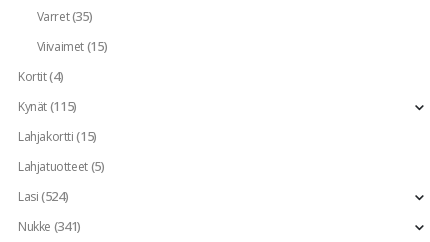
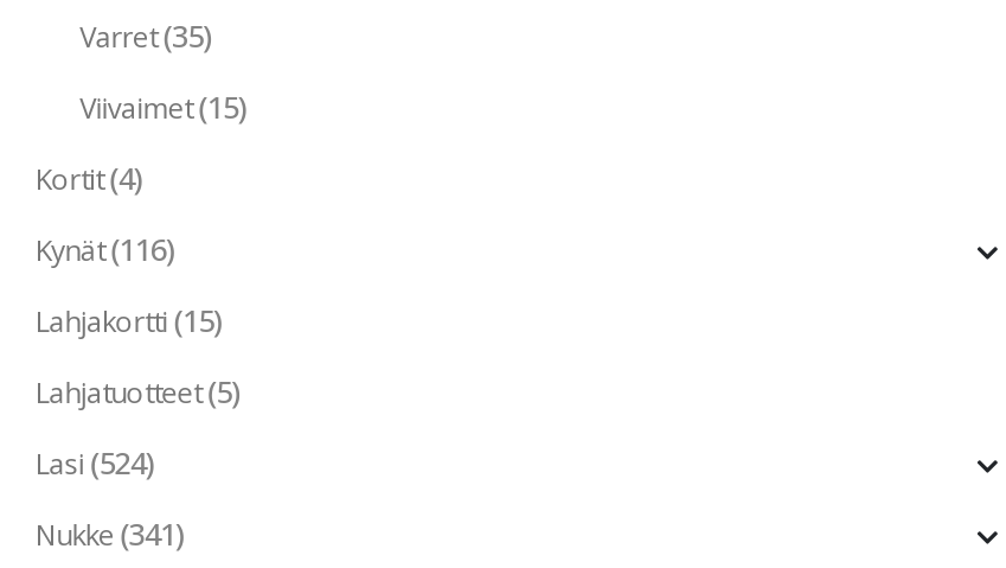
- Kynät (115)
+ Kynät (116)
